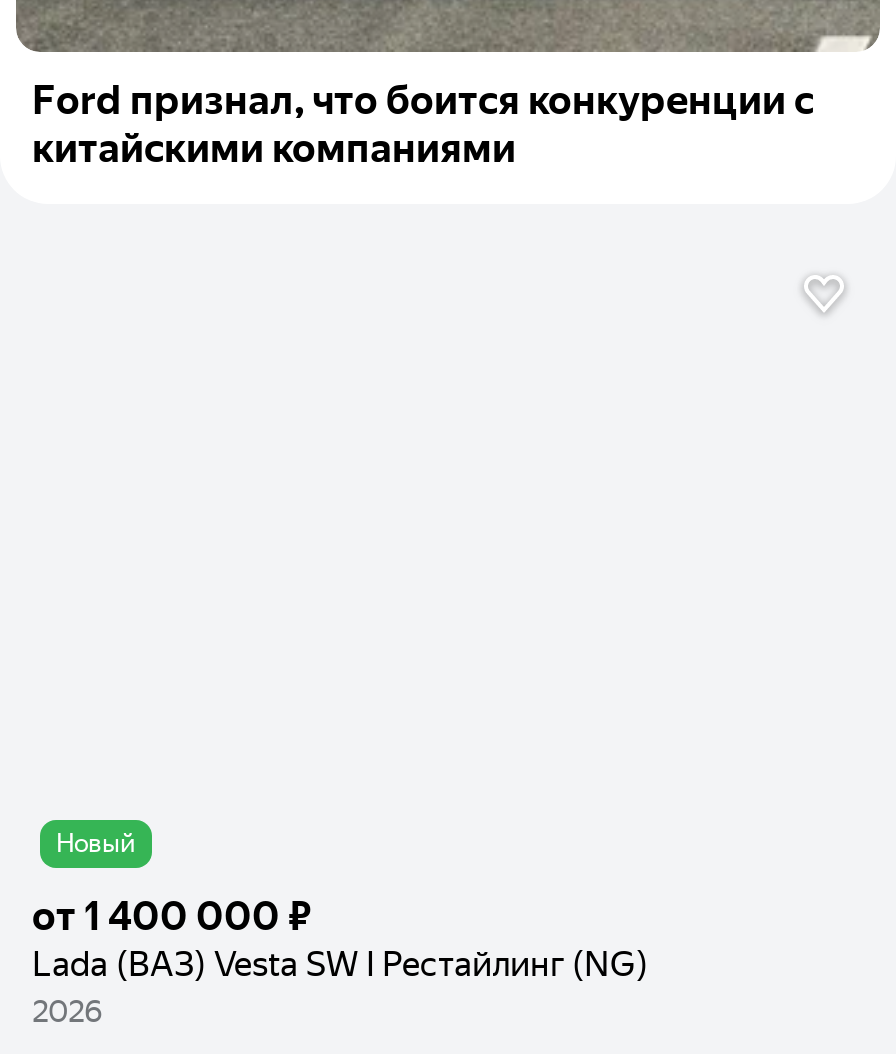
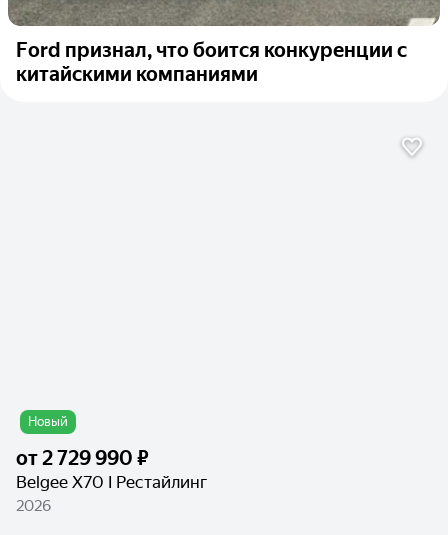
- от 1 400 000 ₽
- Lada (ВАЗ) Vesta SW I Рестайлинг (NG)
+ от 2 729 990 ₽
+ Belgee X70 I Рестайлинг
